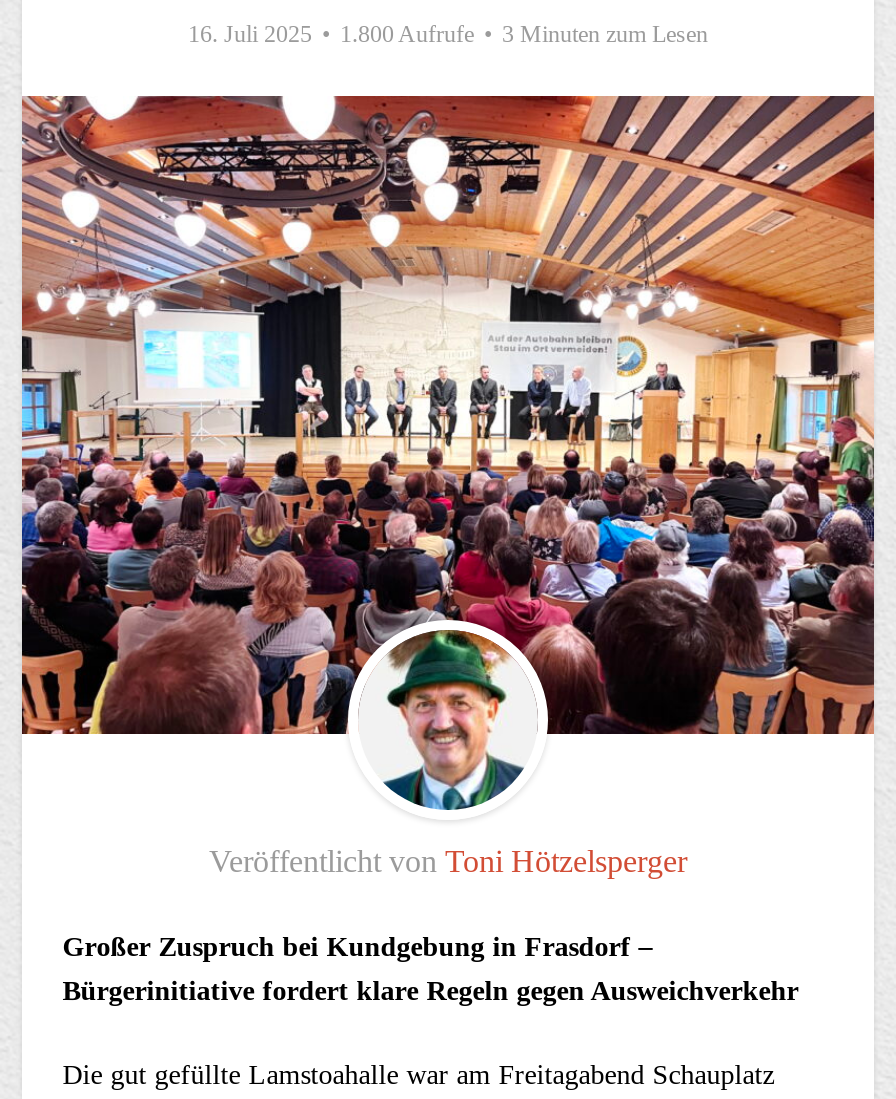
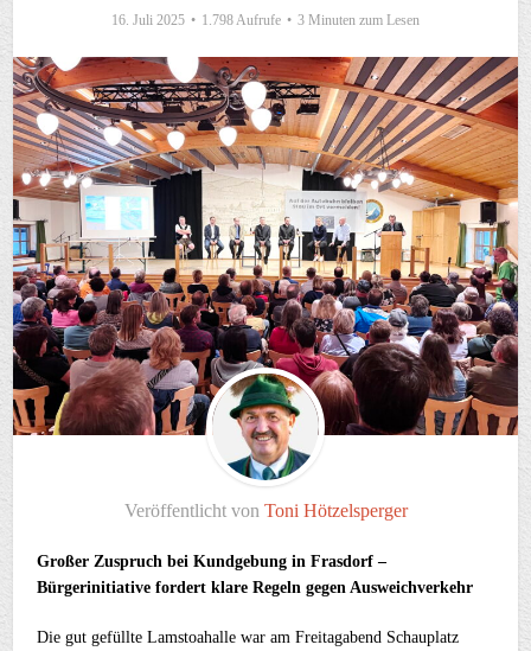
- 16. Juli 2025 1.800 Aufrufe 3 Minuten zum Lesen
+ 16. Juli 2025 1.798 Aufrufe 3 Minuten zum Lesen
